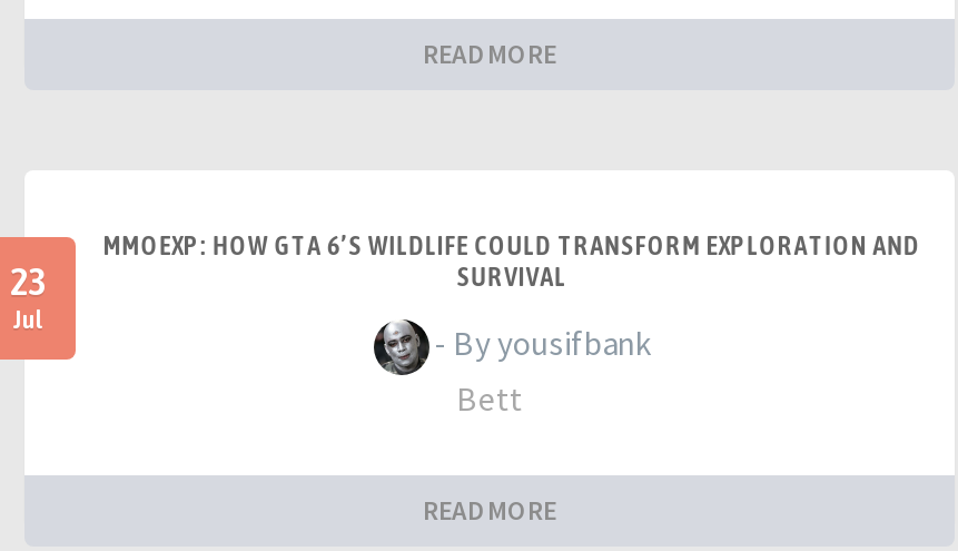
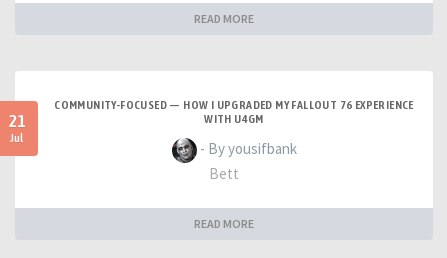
- MMOEXP: HOW GTA 6’S WILDLIFE COULD TRANSFORM EXPLORATION AND
- SURVIVAL
+ COMMUNITY-FOCUSED — HOW I UPGRADED MY FALLOUT 76 EXPERIENCE
+ WITH U4GM

- 23
+ 21
